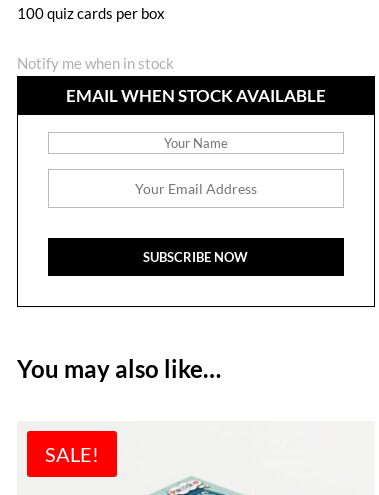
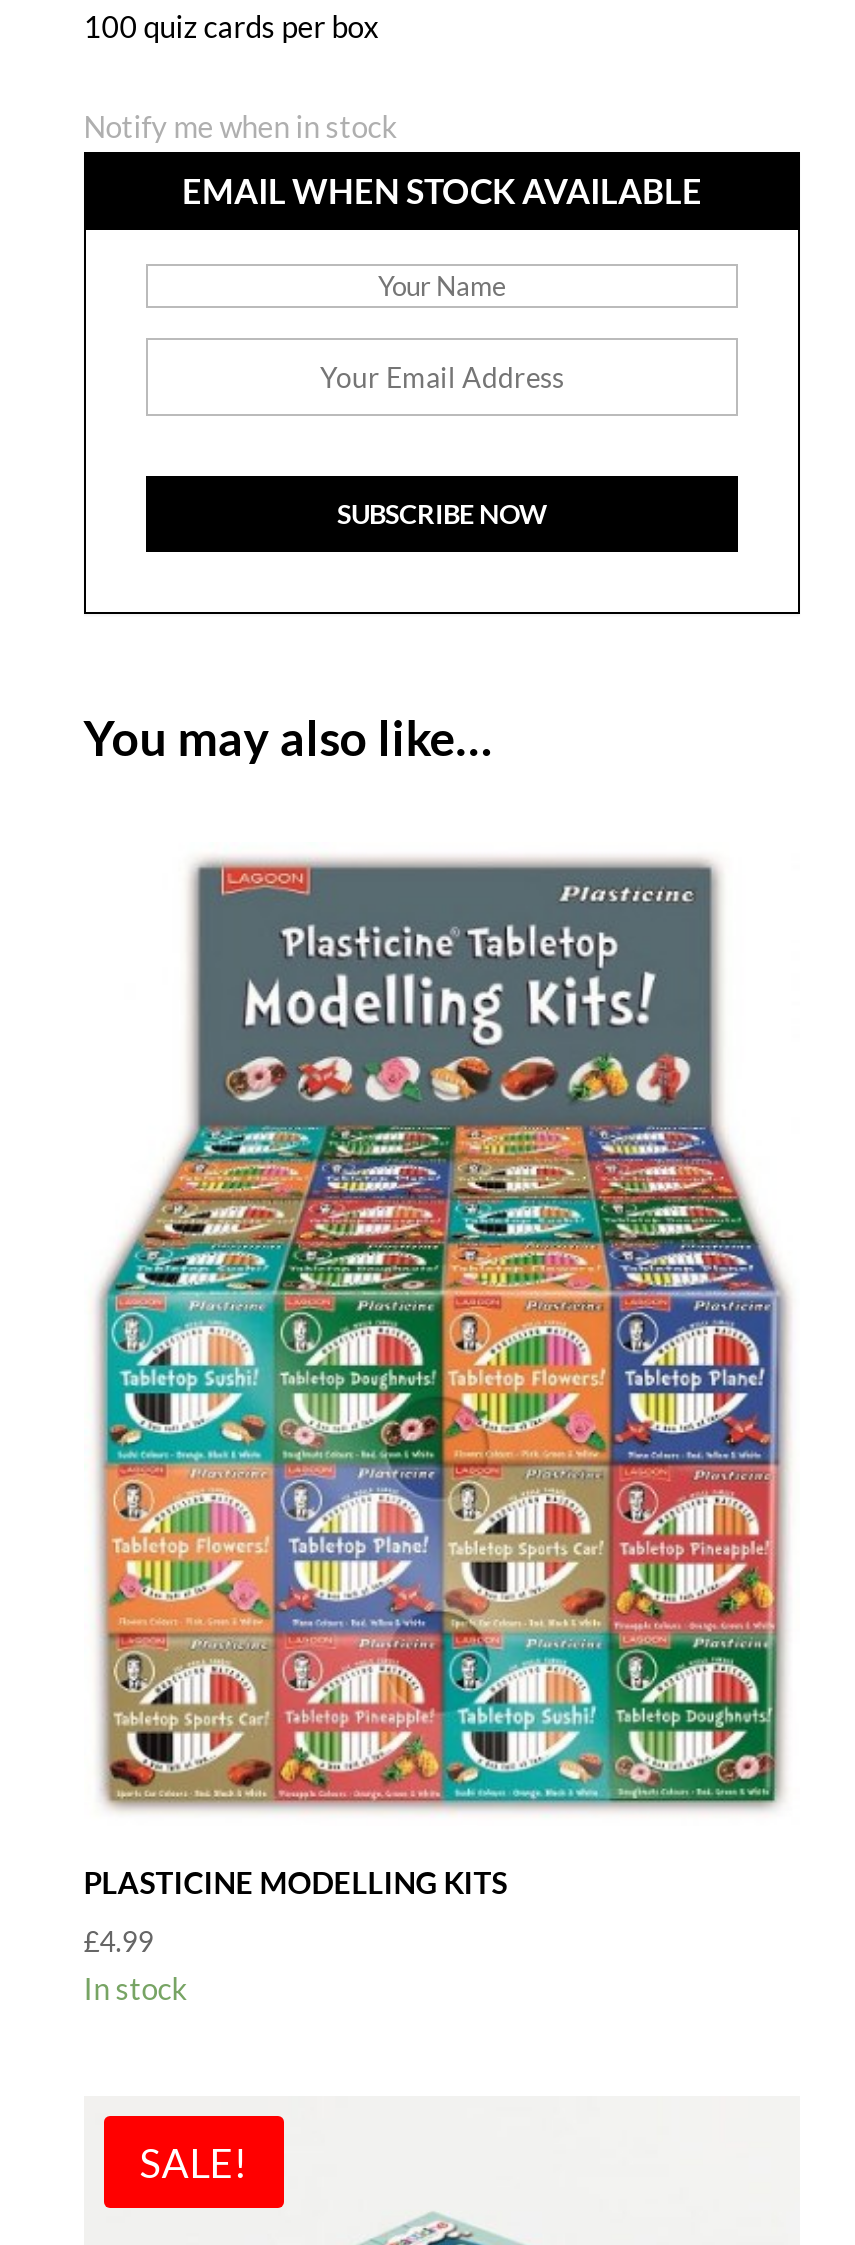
+ [image]
+ PLASTICINE MODELLING KITS
+ £4.99
+ In stock
